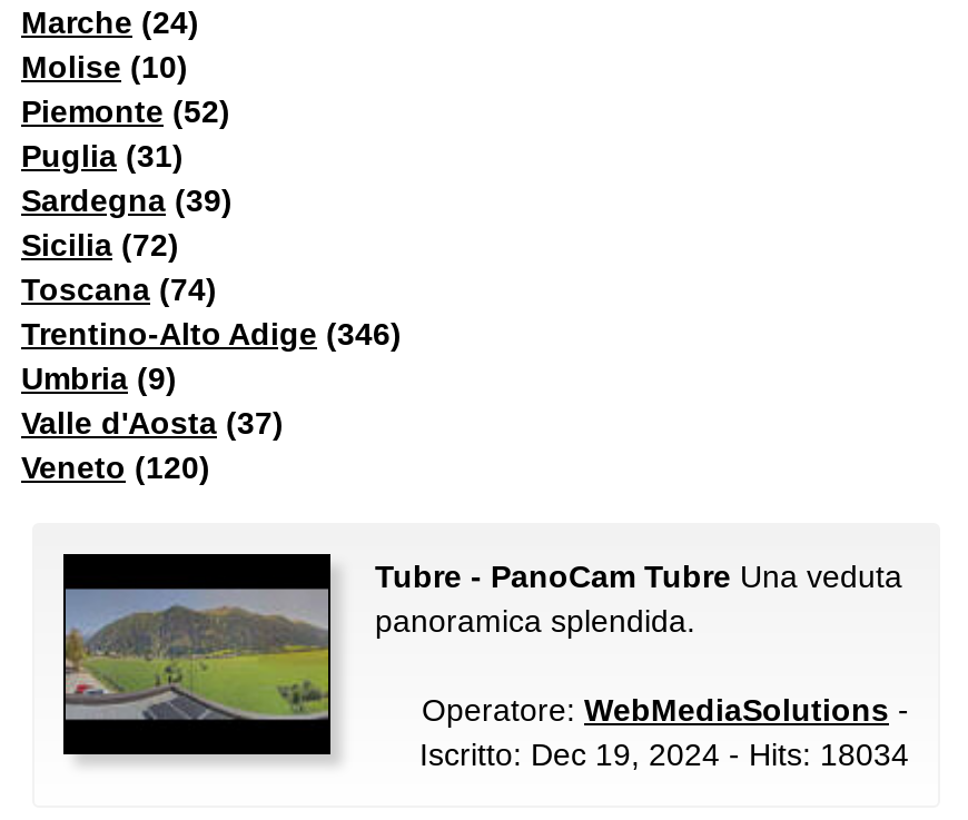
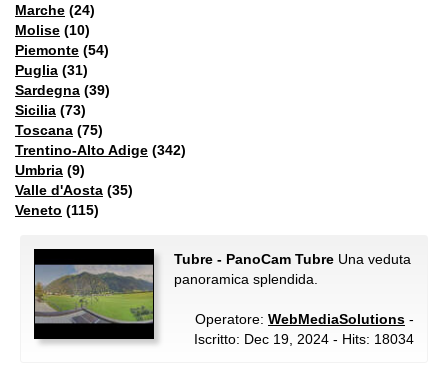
- Piemonte (52)
+ Piemonte (54)

- Sicilia (72)
+ Sicilia (73)

- Toscana (74)
+ Toscana (75)

- Trentino-Alto Adige (346)
+ Trentino-Alto Adige (342)

- Valle d'Aosta (37)
+ Valle d'Aosta (35)

- Veneto (120)
+ Veneto (115)
